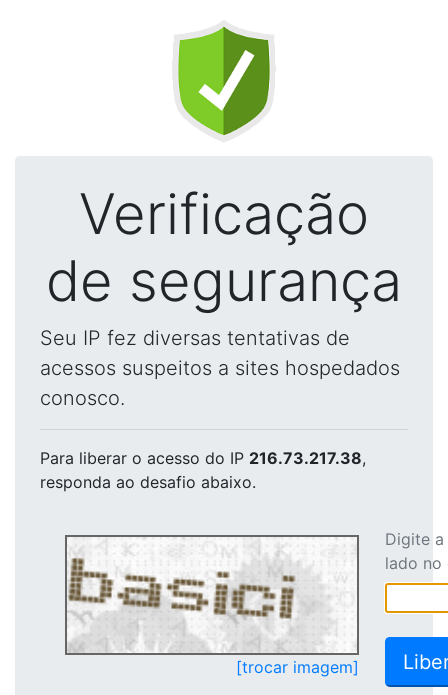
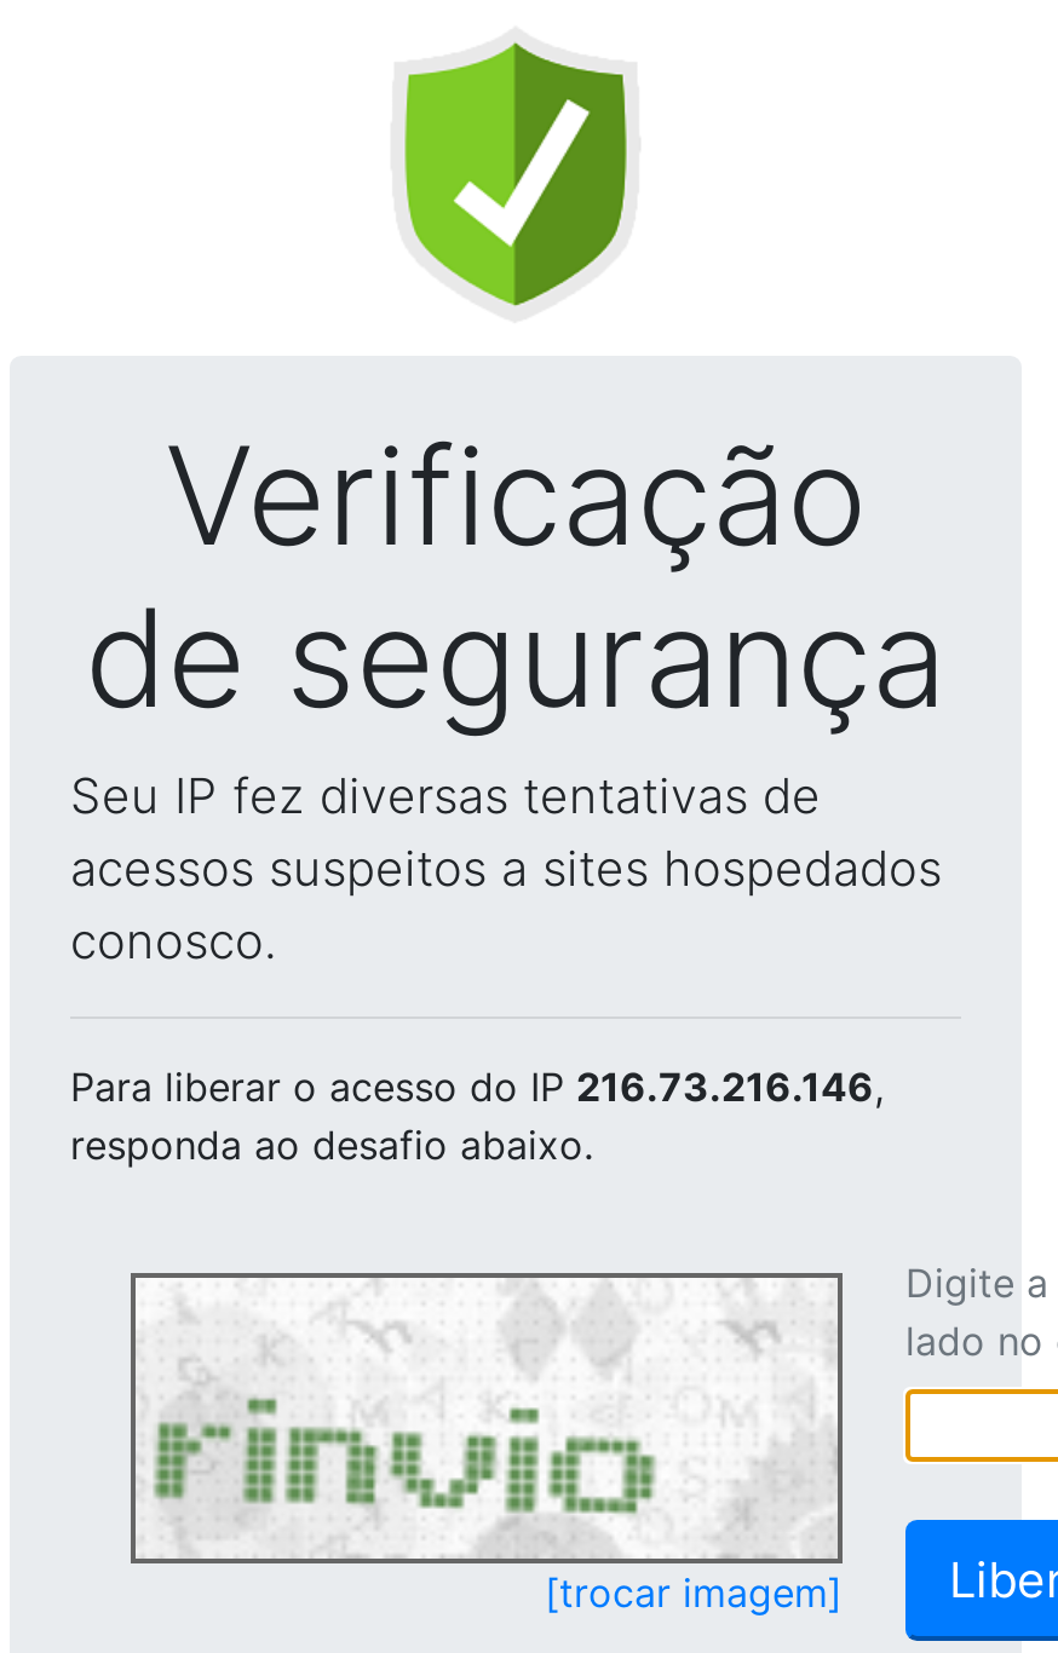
- Para liberar o acesso do IP 216.73.217.38,
+ Para liberar o acesso do IP 216.73.216.146,

- [image]
+ [image]
